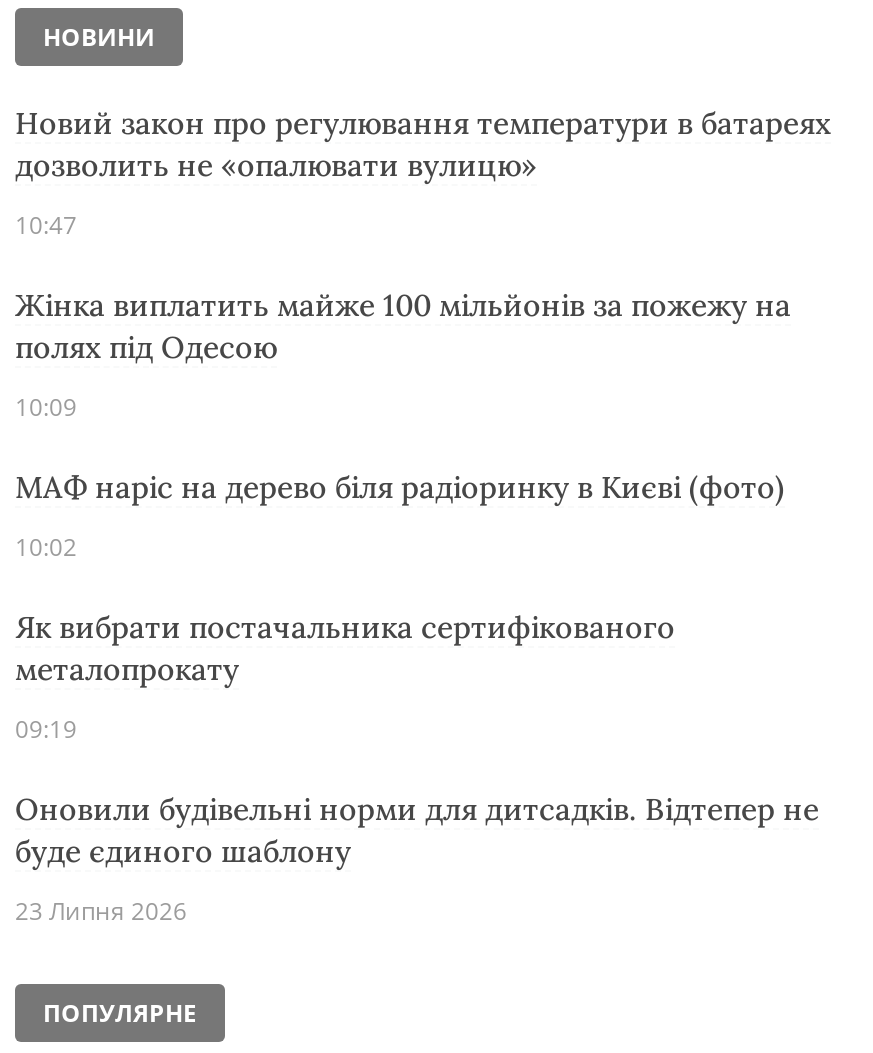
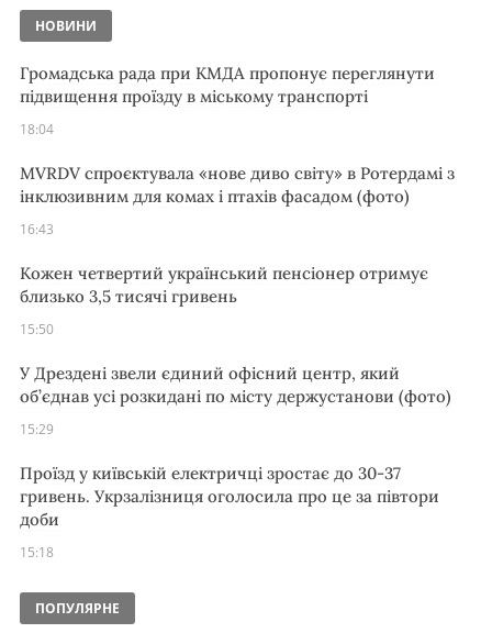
- Новий закон про регулювання температури в батареях
- дозволить не «опалювати вулицю»
+ Громадська рада при КМДА пропонує переглянути
+ підвищення проїзду в міському транспорті

- 10:47
+ 18:04

- Жінка виплатить майже 100 мільйонів за пожежу на
- полях під Одесою
+ MVRDV спроєктувала «нове диво світу» в Ротердамі з
+ інклюзивним для комах і птахів фасадом (фото)

- 10:09
+ 16:43

- МАФ наріс на дерево біля радіоринку в Києві (фото)
+ Кожен четвертий український пенсіонер отримує
+ близько 3,5 тисячі гривень

- 10:02
+ 15:50

- Як вибрати постачальника сертифікованого
- металопрокату
+ У Дрездені звели єдиний офісний центр, який
+ об’єднав усі розкидані по місту держустанови (фото)

- 09:19
+ 15:29

- Оновили будівельні норми для дитсадків. Відтепер не
- буде єдиного шаблону
+ Проїзд у київській електричці зростає до 30-37
+ гривень. Укрзалізниця оголосила про це за півтори
+ доби

- 23 Липня 2026
+ 15:18
